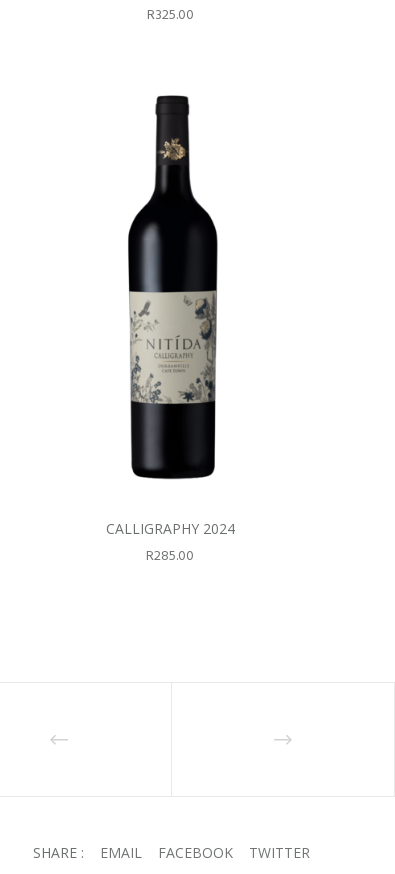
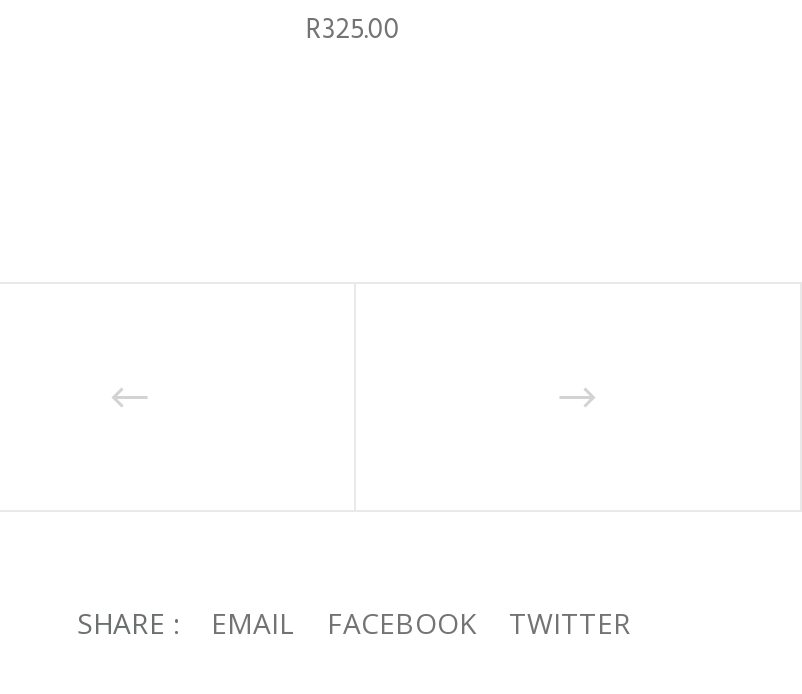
- [image]
- CALLIGRAPHY 2024
- R285.00
